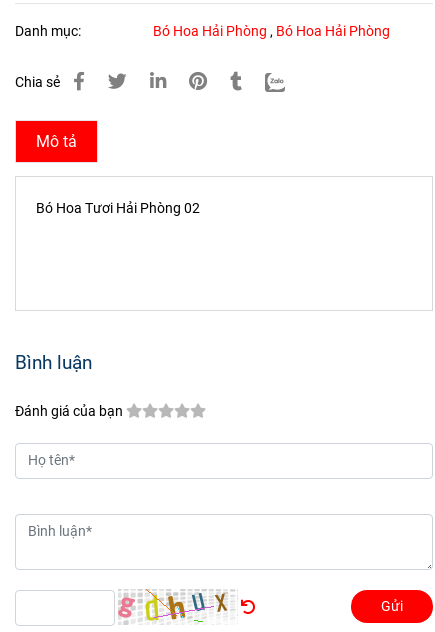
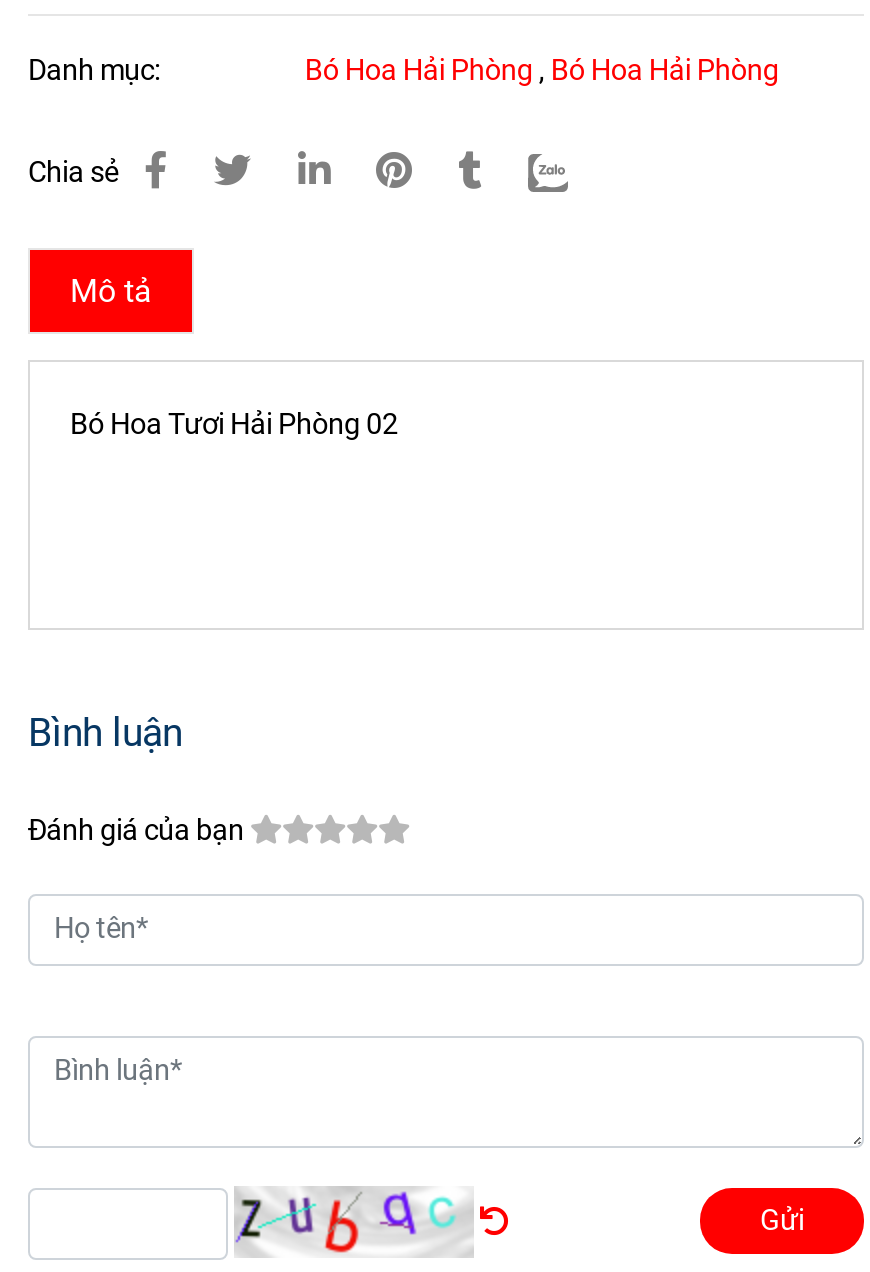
- [image]
+ [image]
